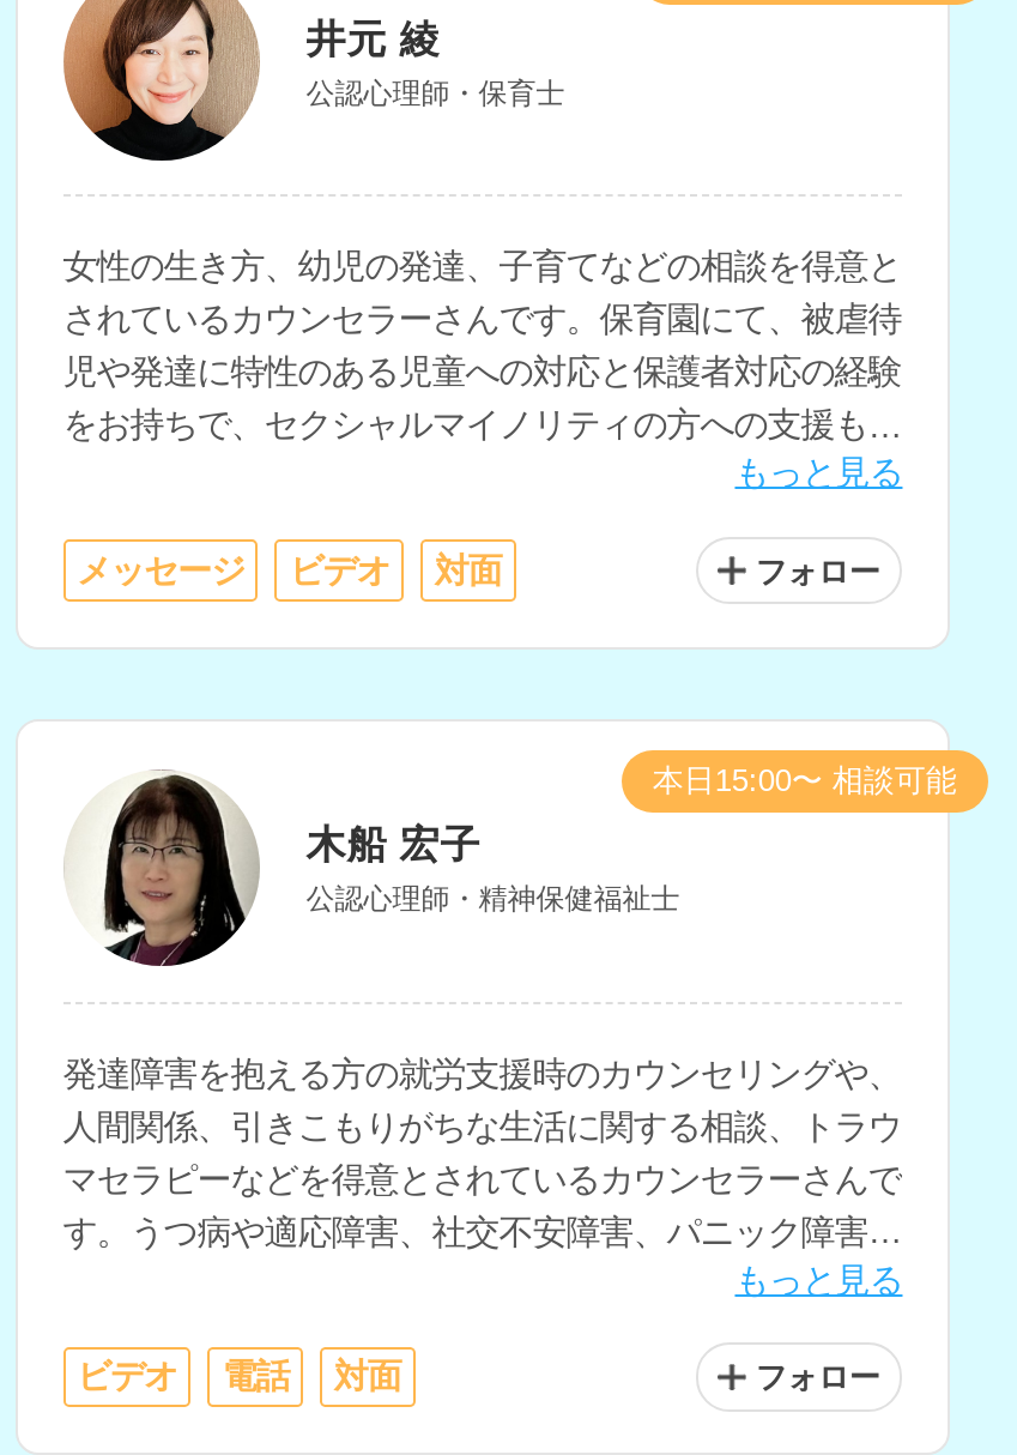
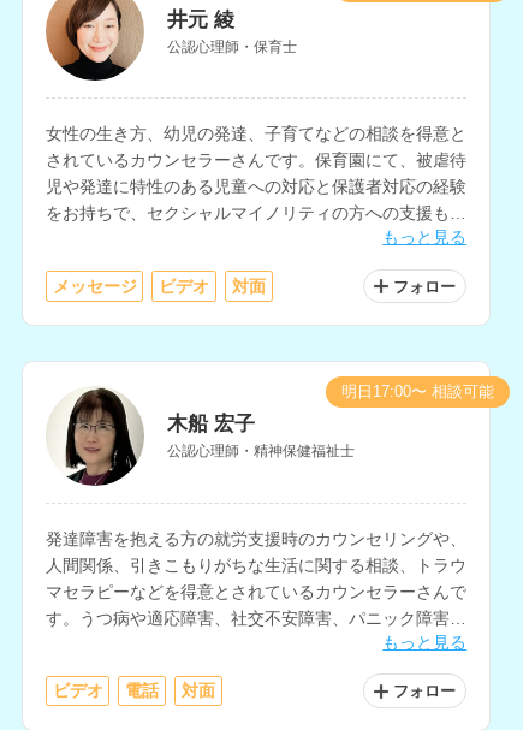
- 本日15:00〜 相談可能
+ 明日17:00〜 相談可能
